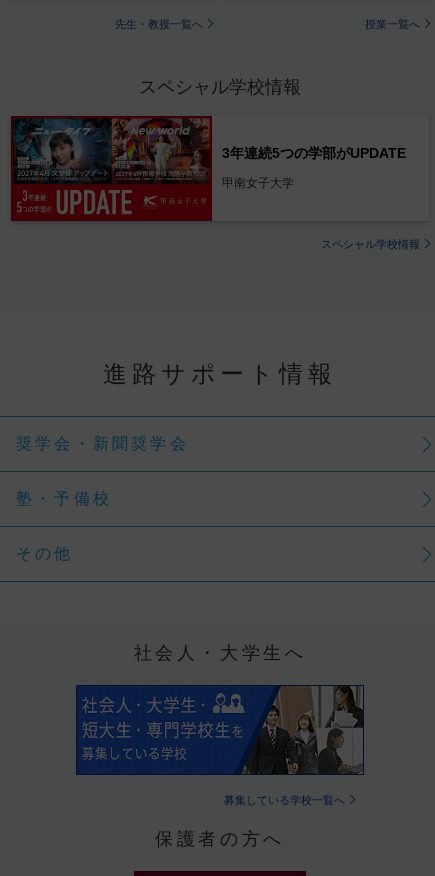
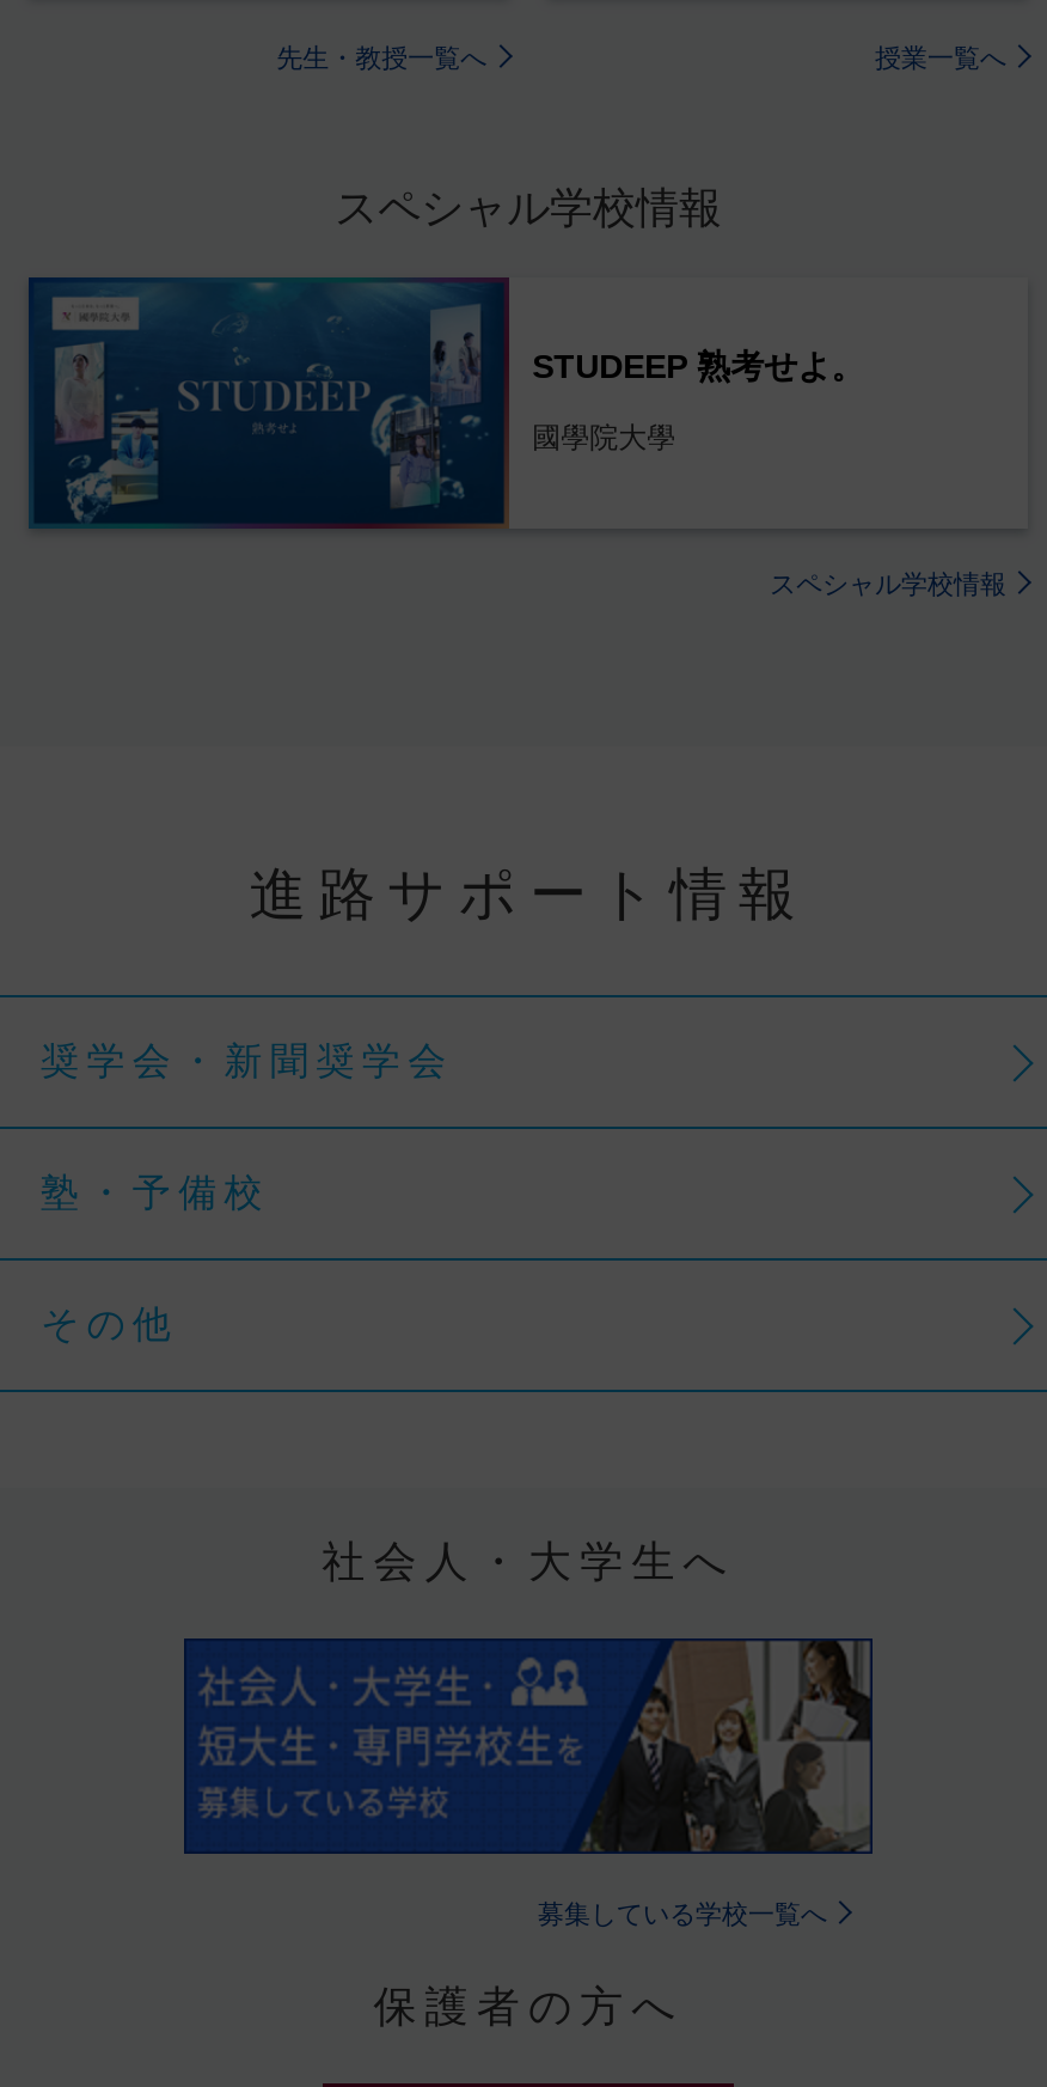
- [image]
- 3年連続5つの学部がUPDATE
+ [image]
+ STUDEEP 熟考せよ。

- 甲南女子大学
+ 國學院大學
